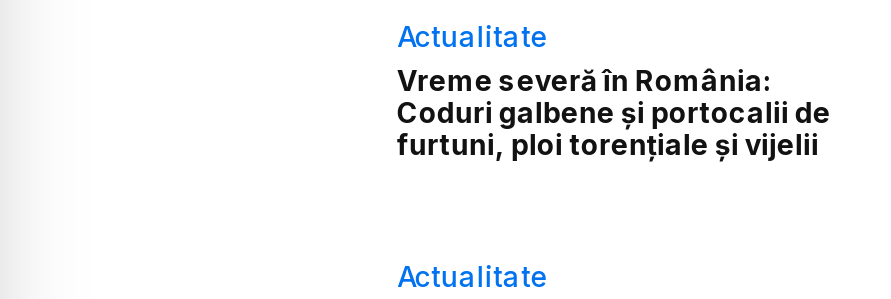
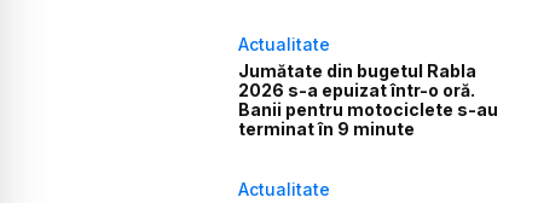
- Vreme severă în România:
- Coduri galbene și portocalii de
- furtuni, ploi torențiale și vijelii
+ Jumătate din bugetul Rabla
+ 2026 s-a epuizat într-o oră.
+ Banii pentru motociclete s-au
+ terminat în 9 minute
